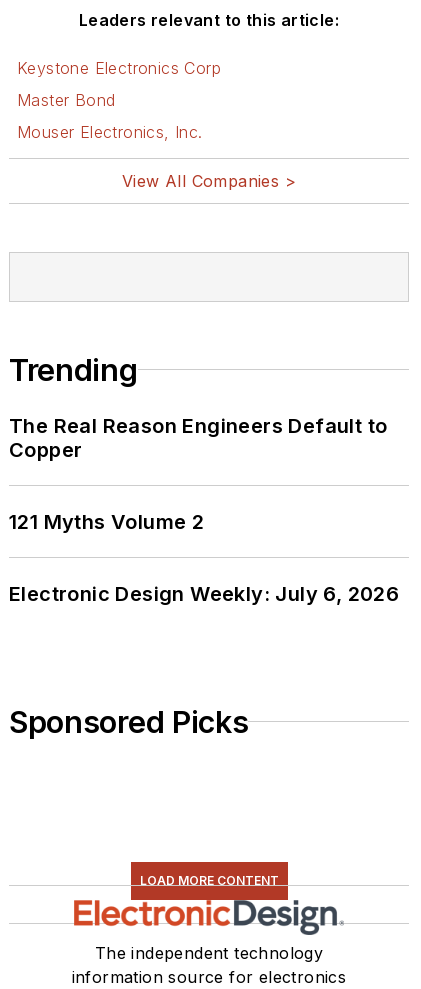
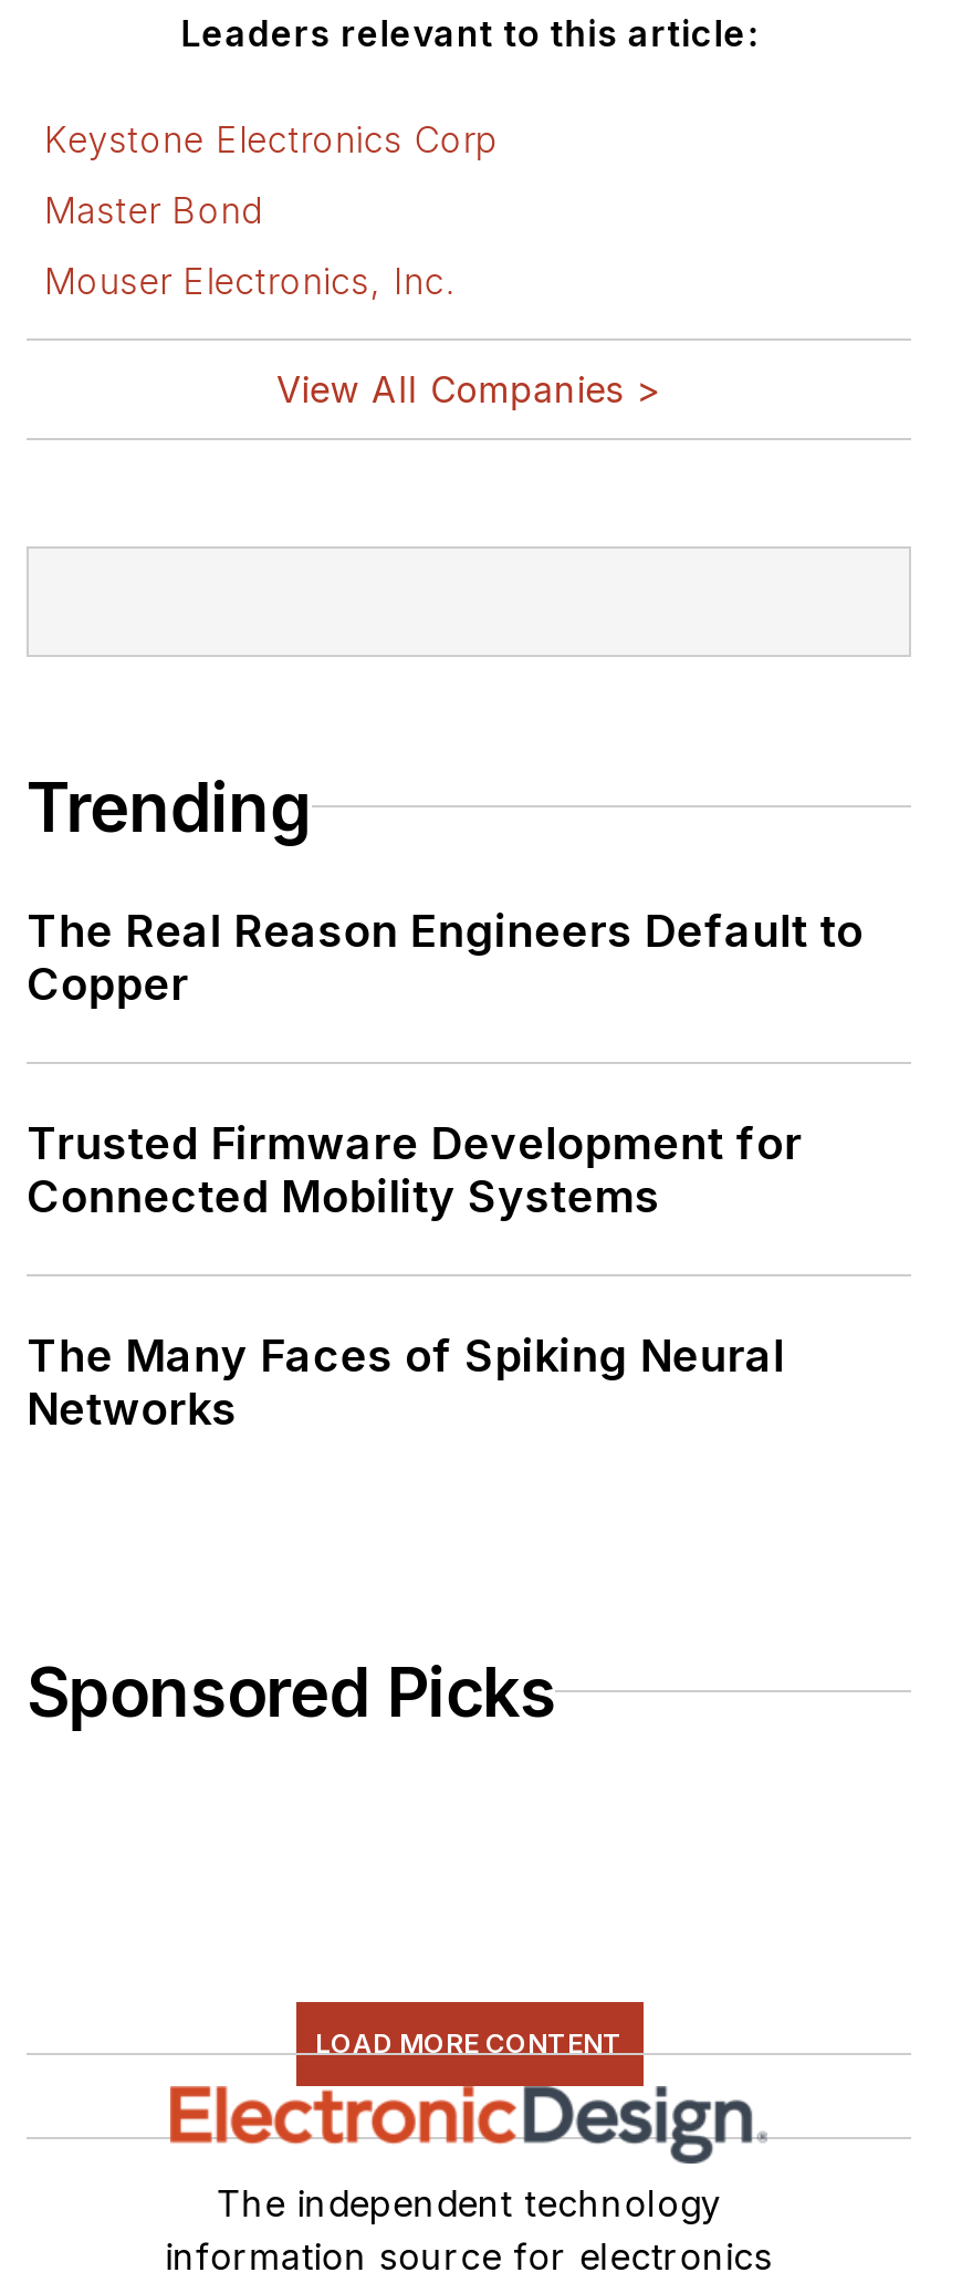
- 121 Myths Volume 2
+ Trusted Firmware Development for
+ Connected Mobility Systems

- Electronic Design Weekly: July 6, 2026
+ The Many Faces of Spiking Neural
+ Networks
